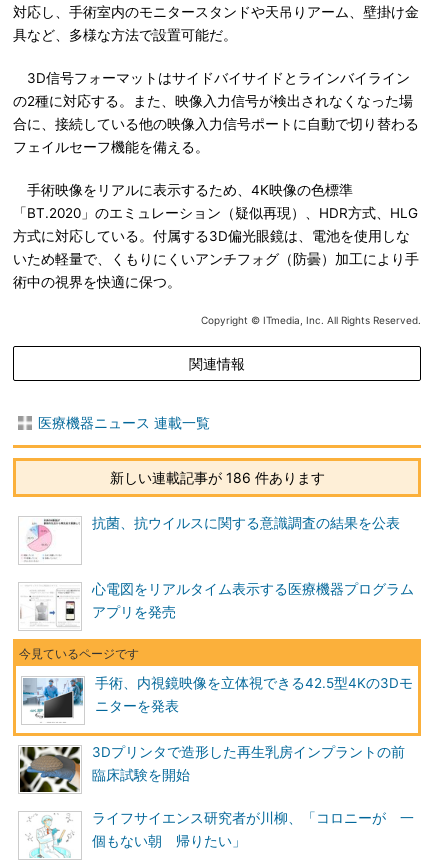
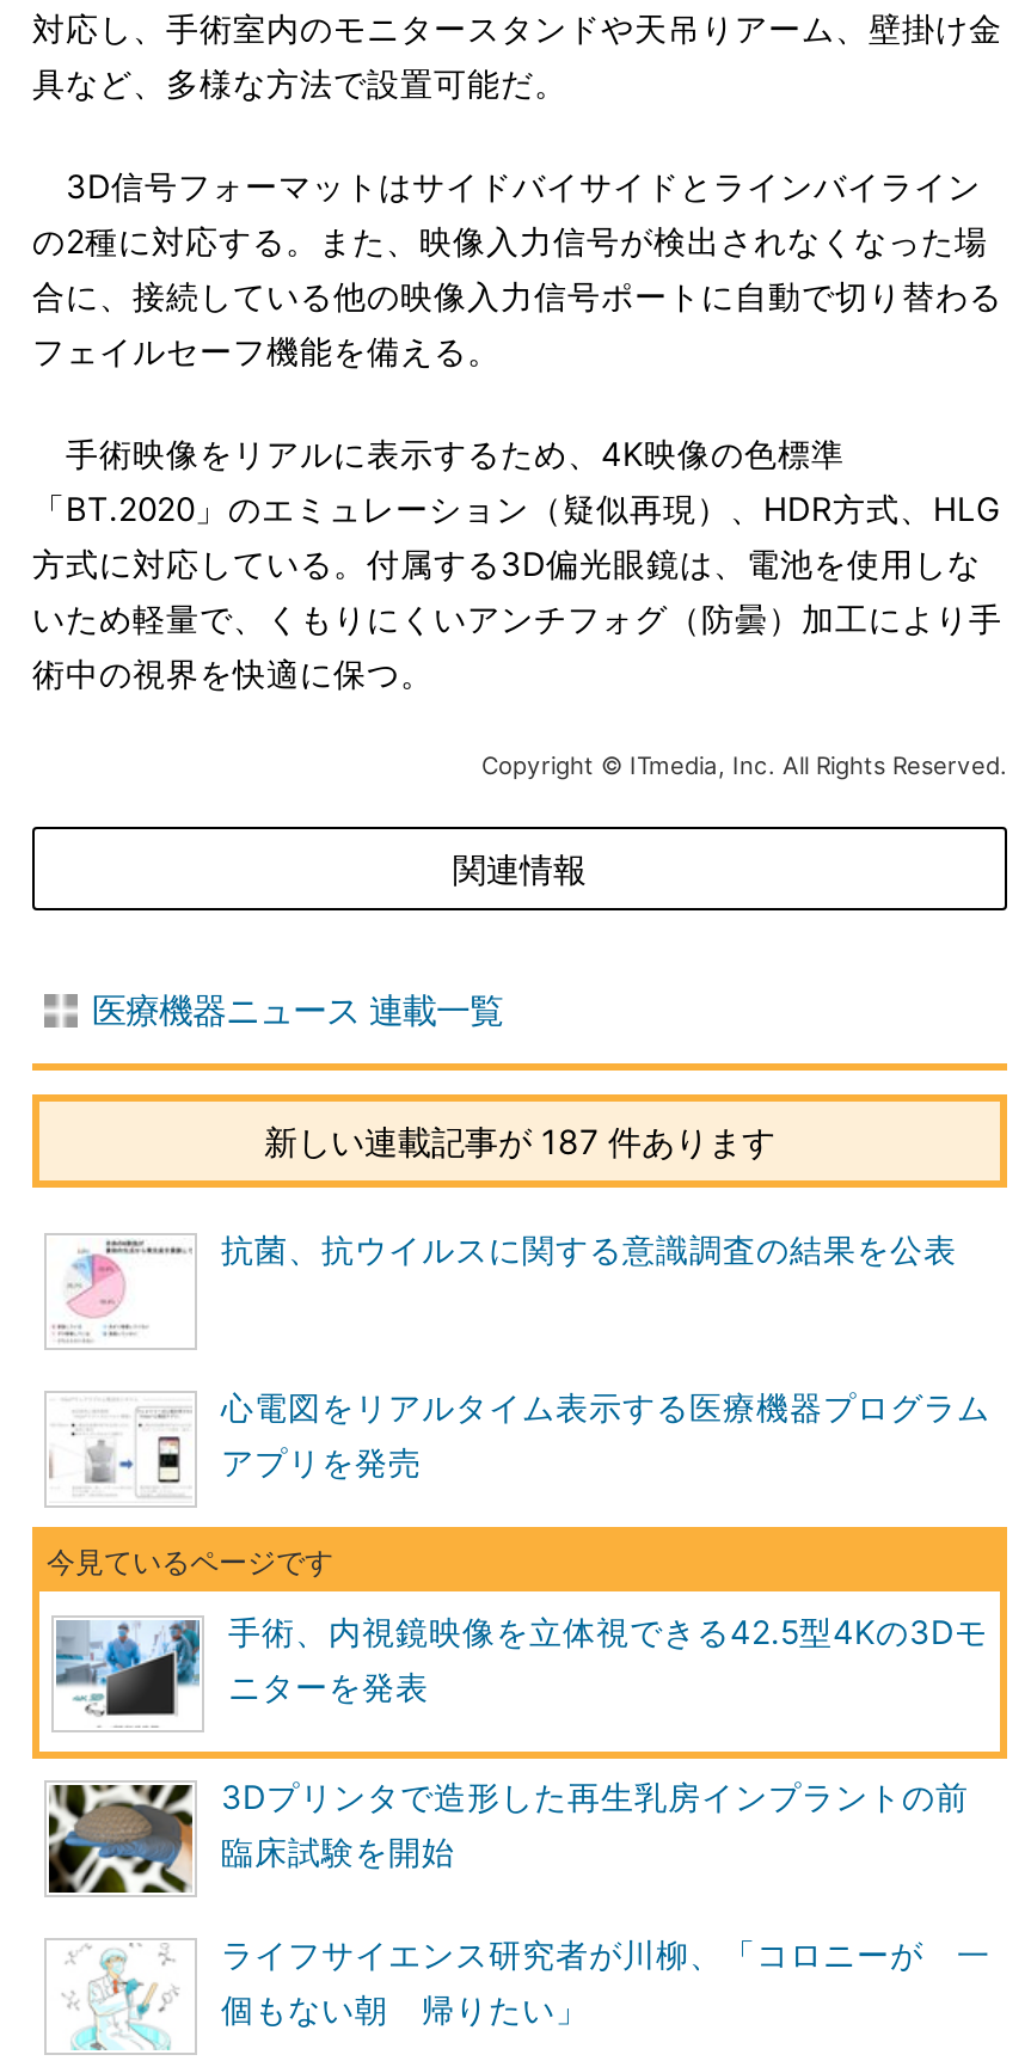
- 新しい連載記事が 186 件あります
+ 新しい連載記事が 187 件あります
